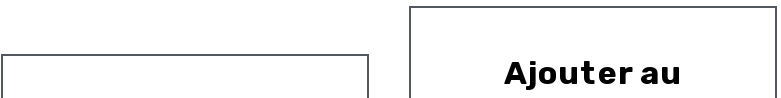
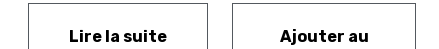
+ Lire la suite
